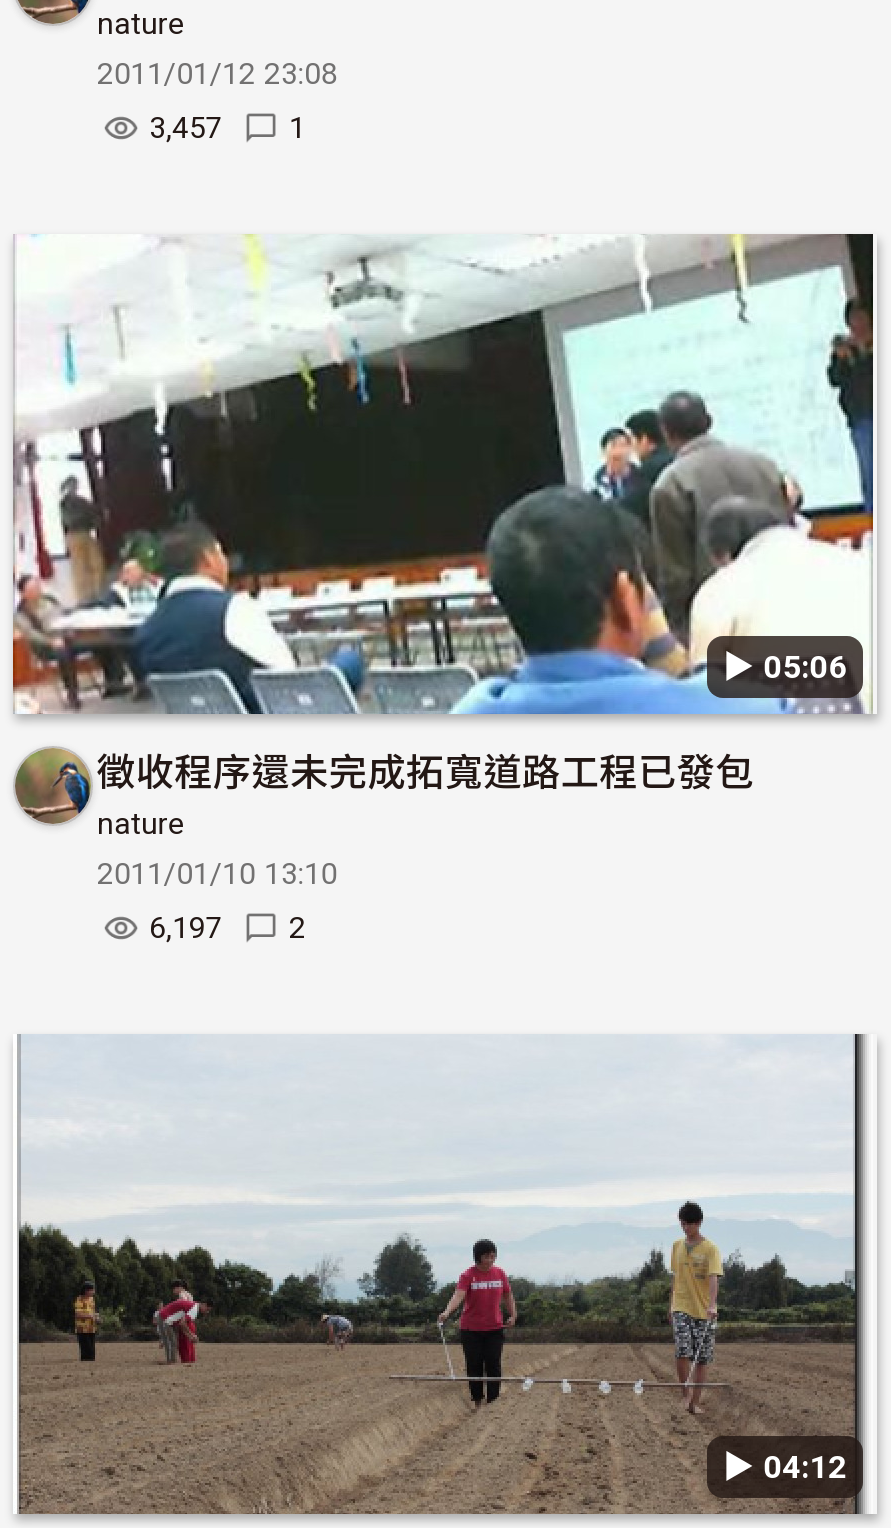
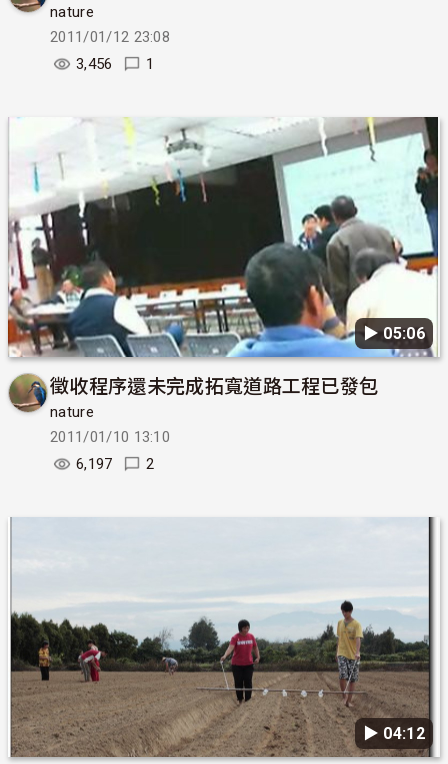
- 3,457 1
+ 3,456 1
